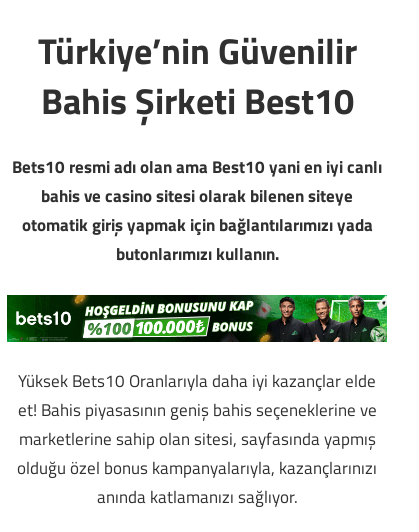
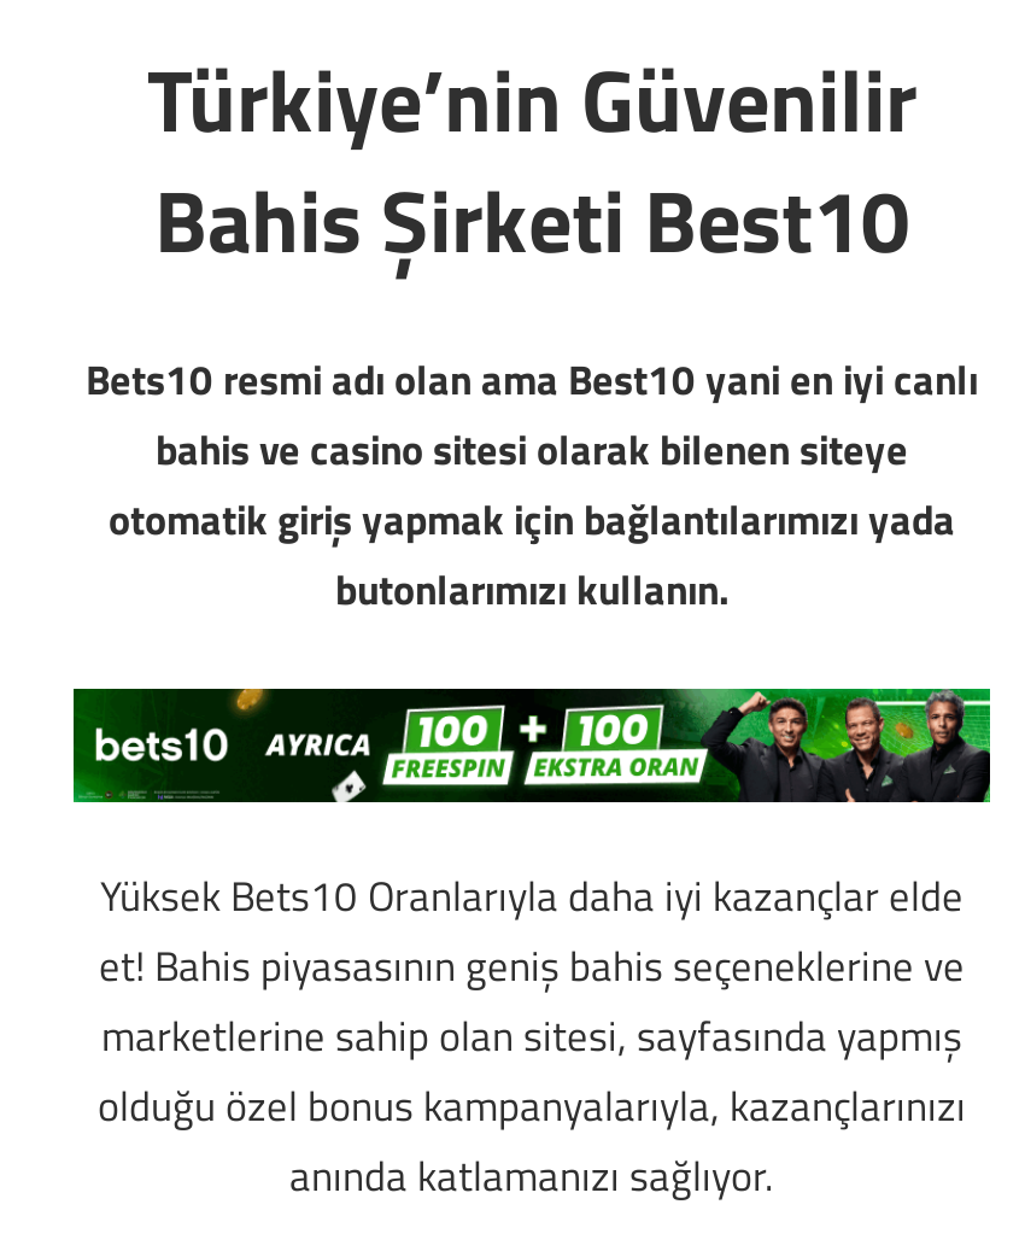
- [image]
+ [image]
